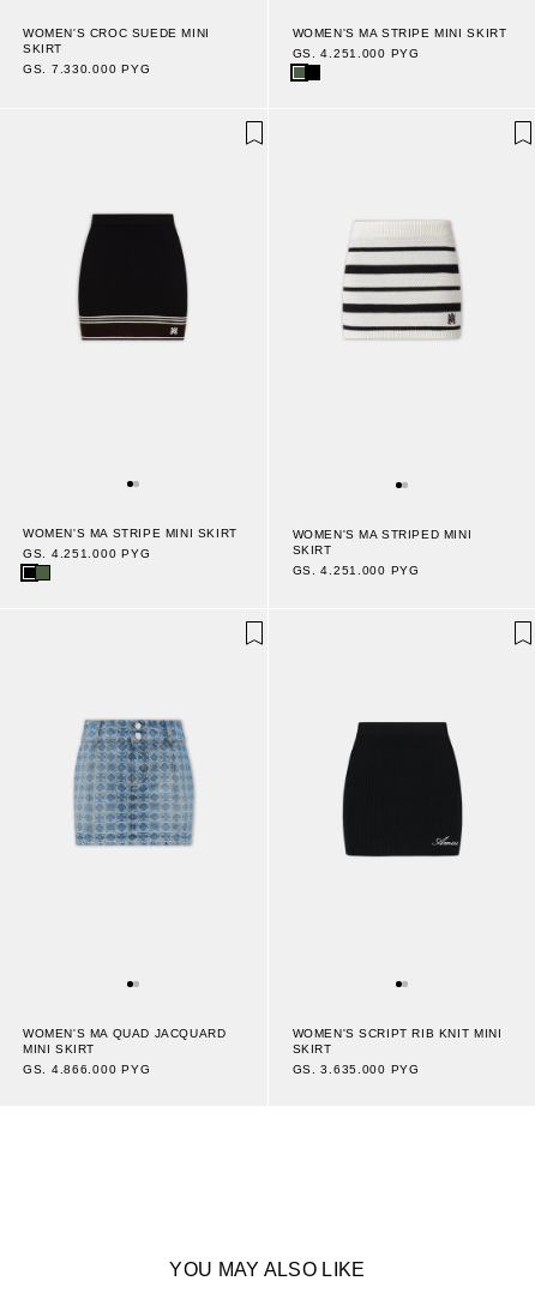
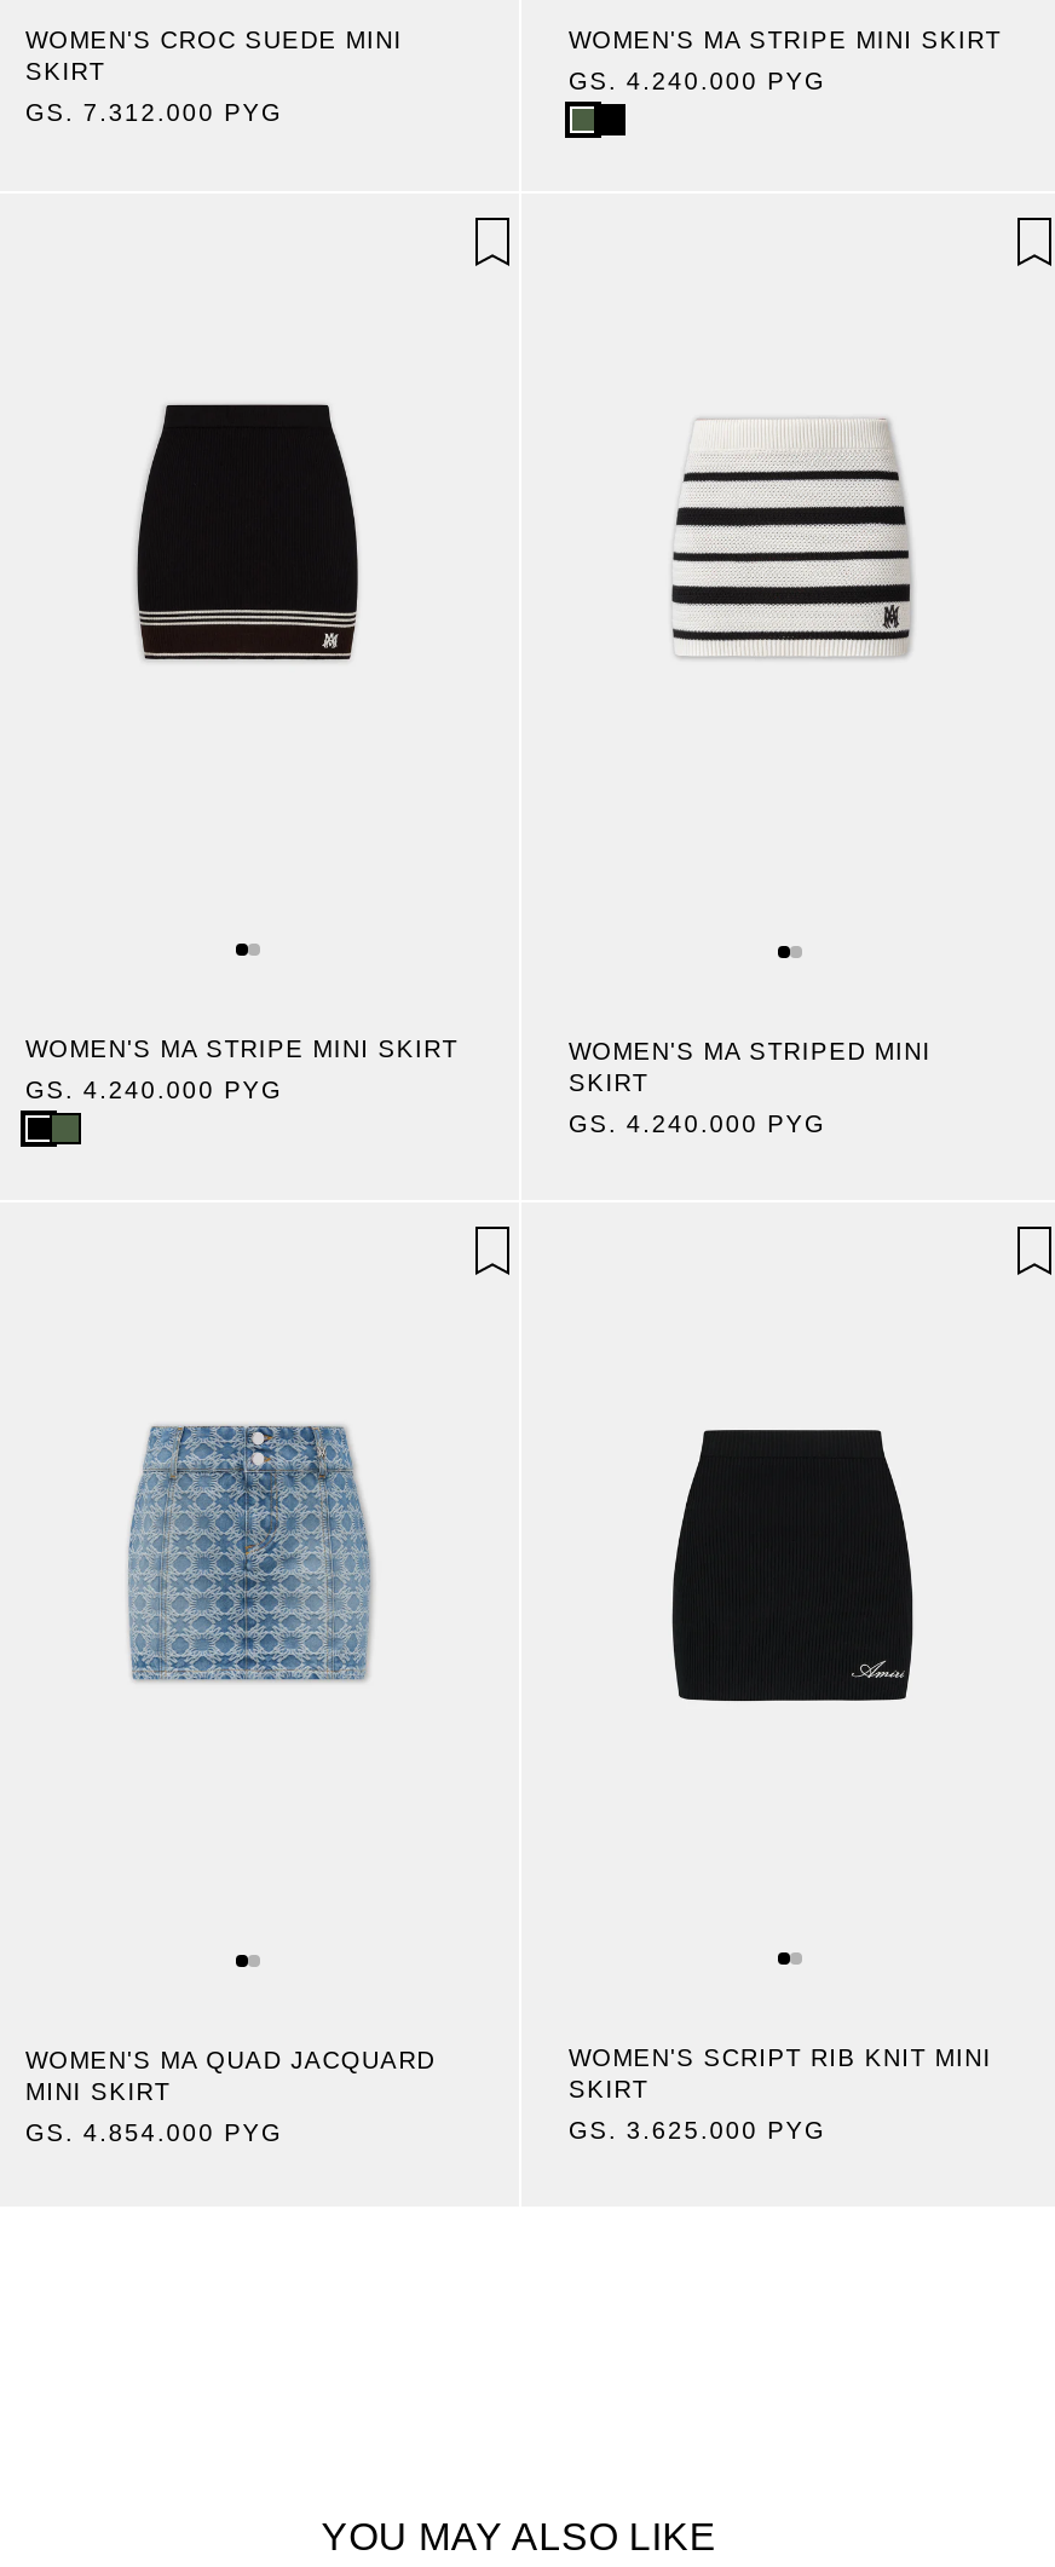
- GS. 4.251.000 PYG
+ GS. 4.240.000 PYG

- GS. 7.330.000 PYG
+ GS. 7.312.000 PYG

- GS. 4.251.000 PYG
+ GS. 4.240.000 PYG

- GS. 4.251.000 PYG
+ GS. 4.240.000 PYG

- GS. 4.866.000 PYG
+ GS. 4.854.000 PYG

- GS. 3.635.000 PYG
+ GS. 3.625.000 PYG
